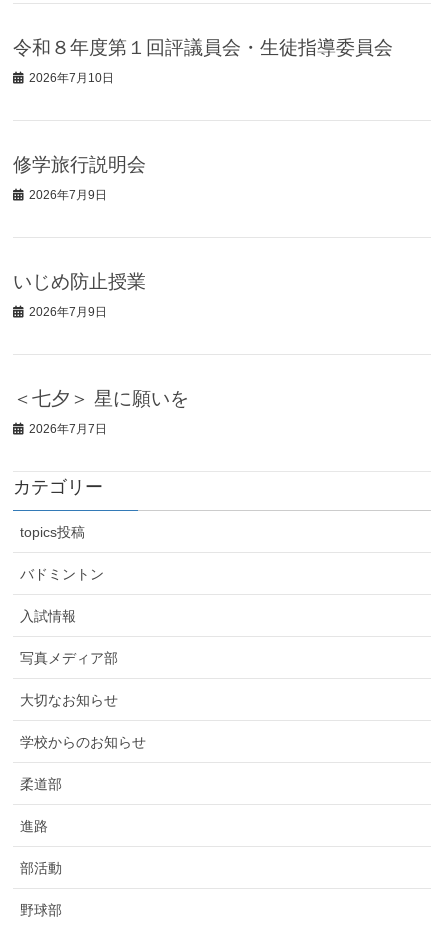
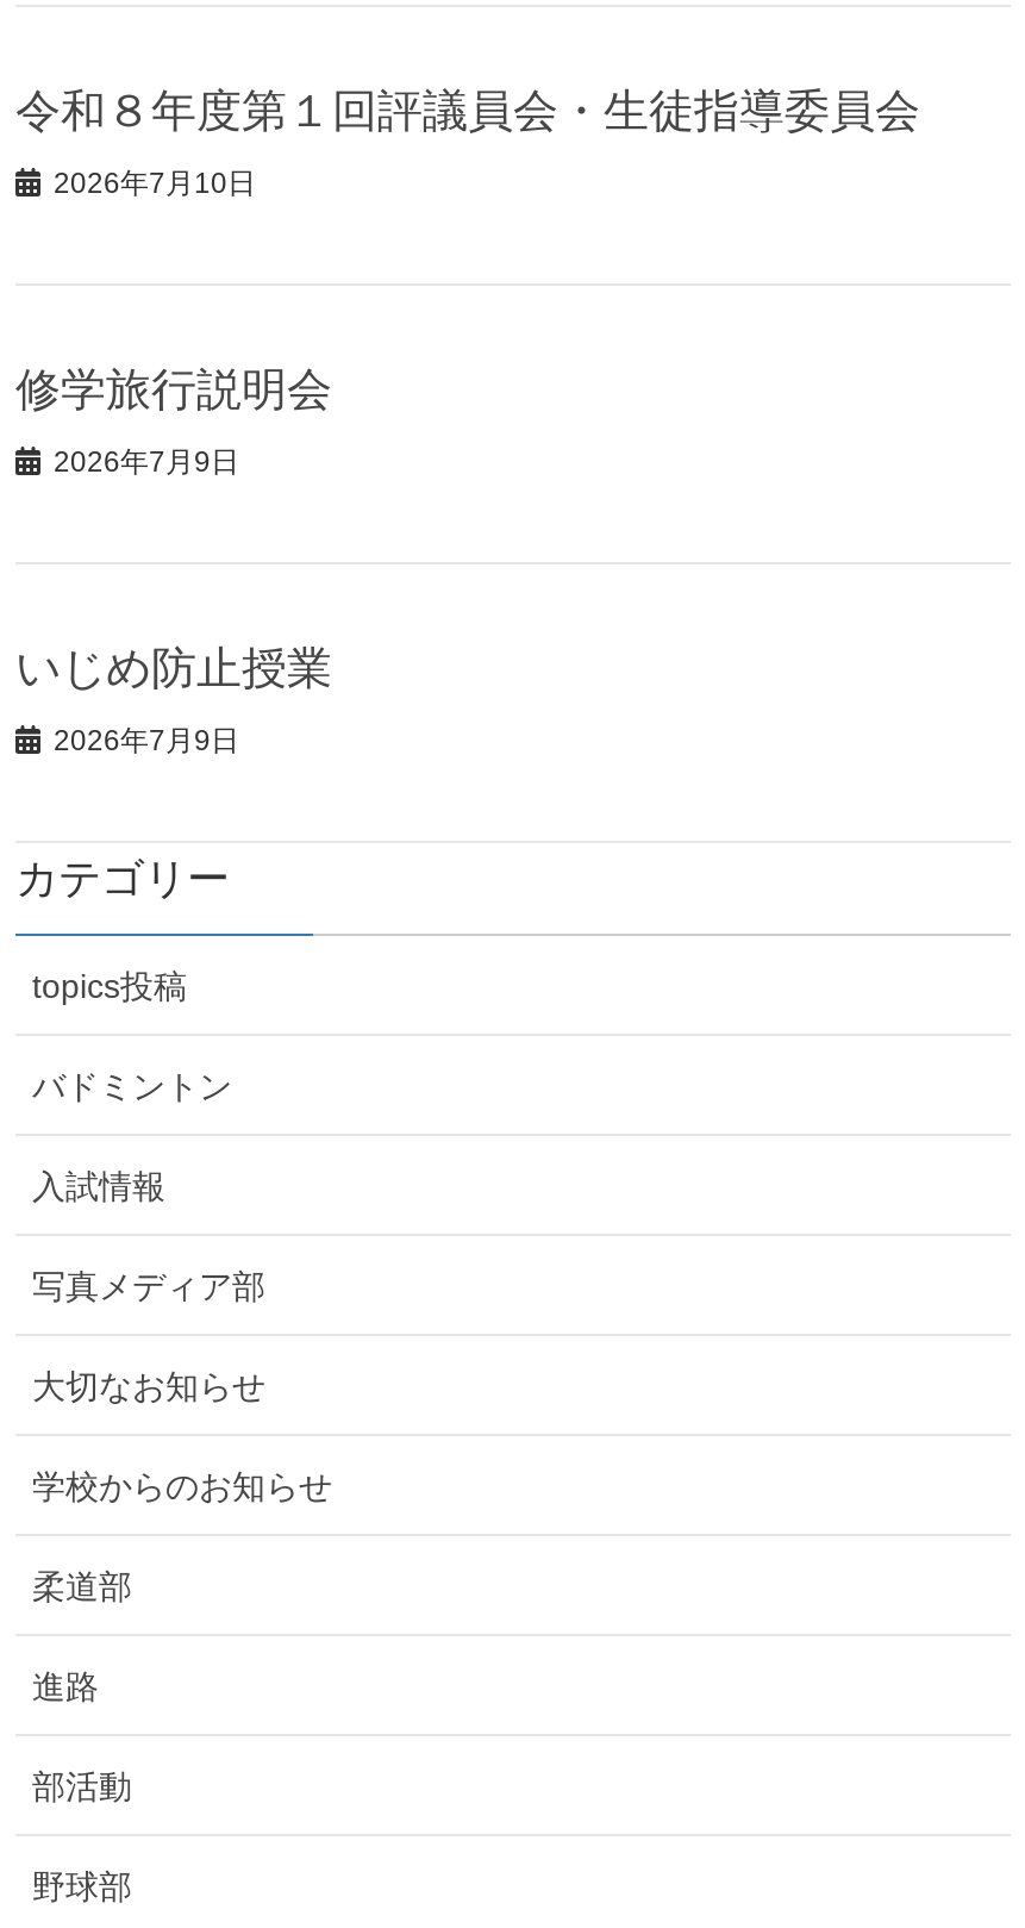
- ＜七夕＞ 星に願いを
- 2026年7月7日
